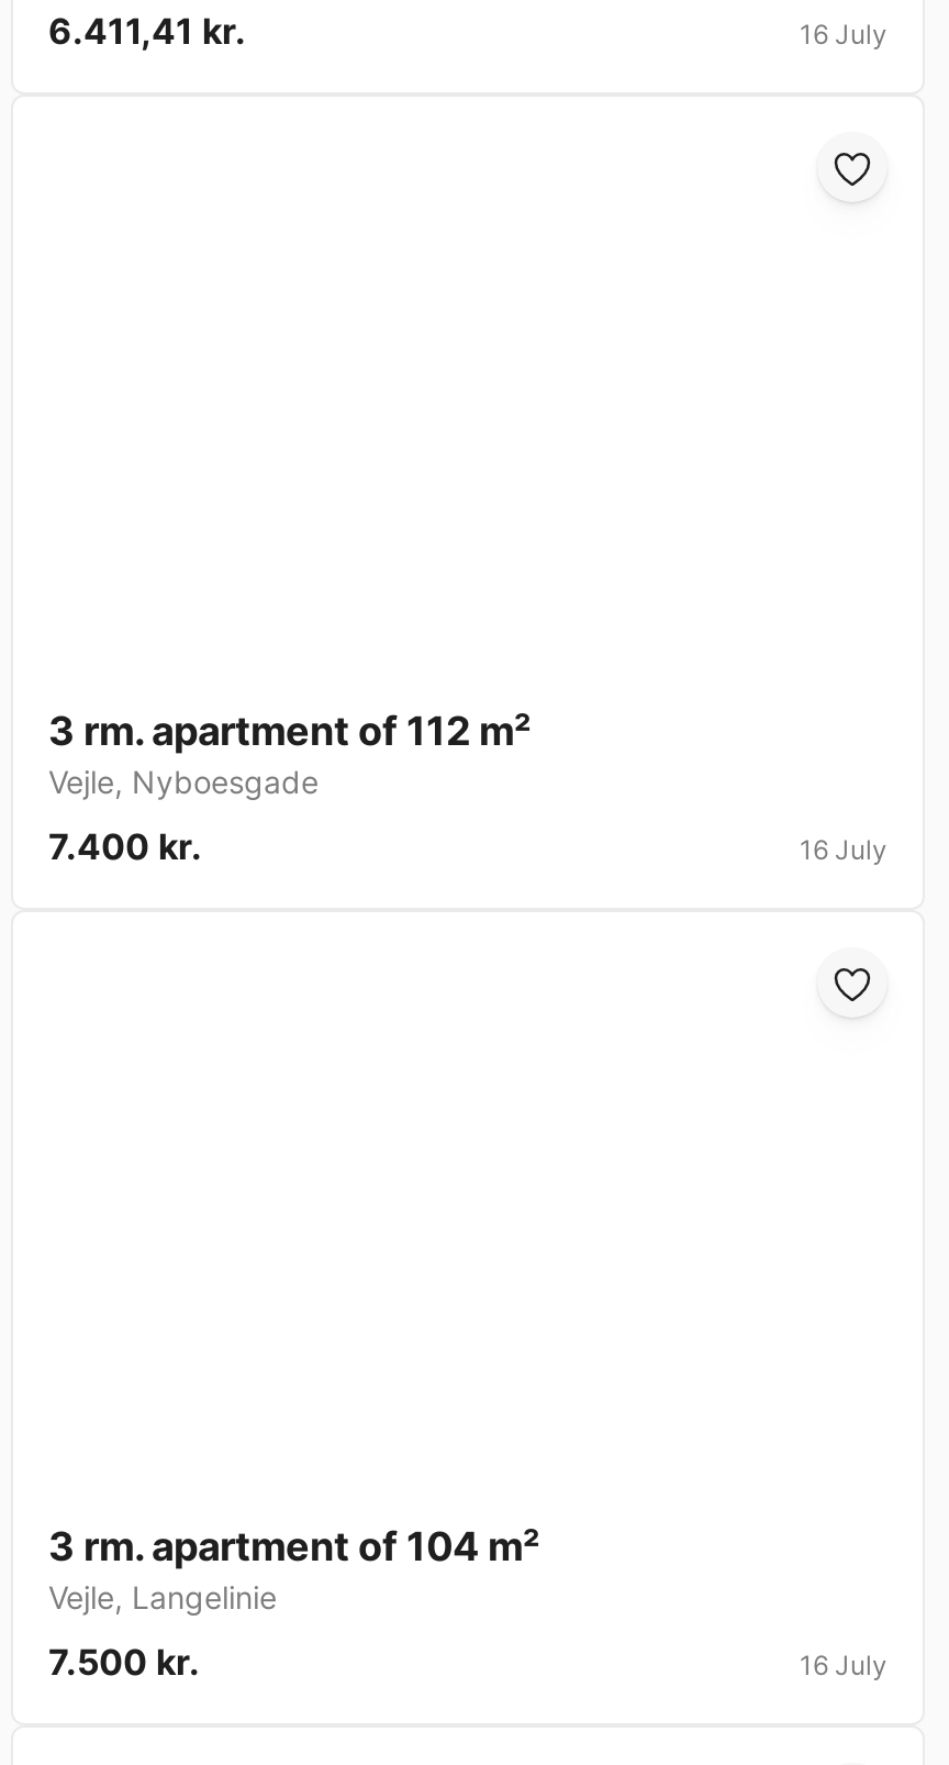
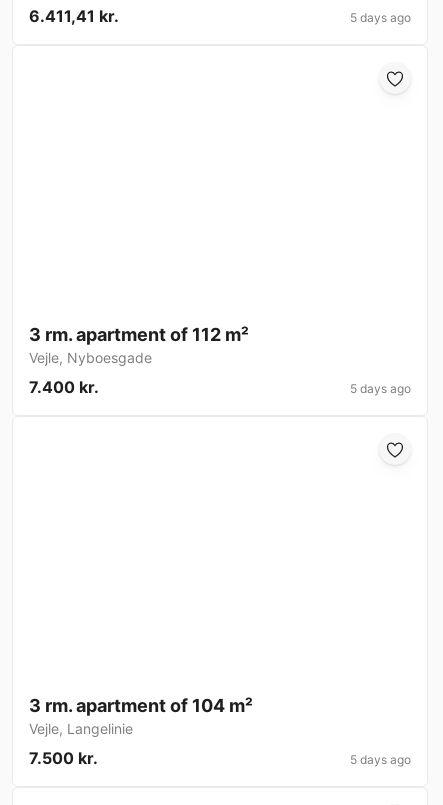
- 16 July
+ 5 days ago

- 16 July
+ 5 days ago

- 16 July
+ 5 days ago
